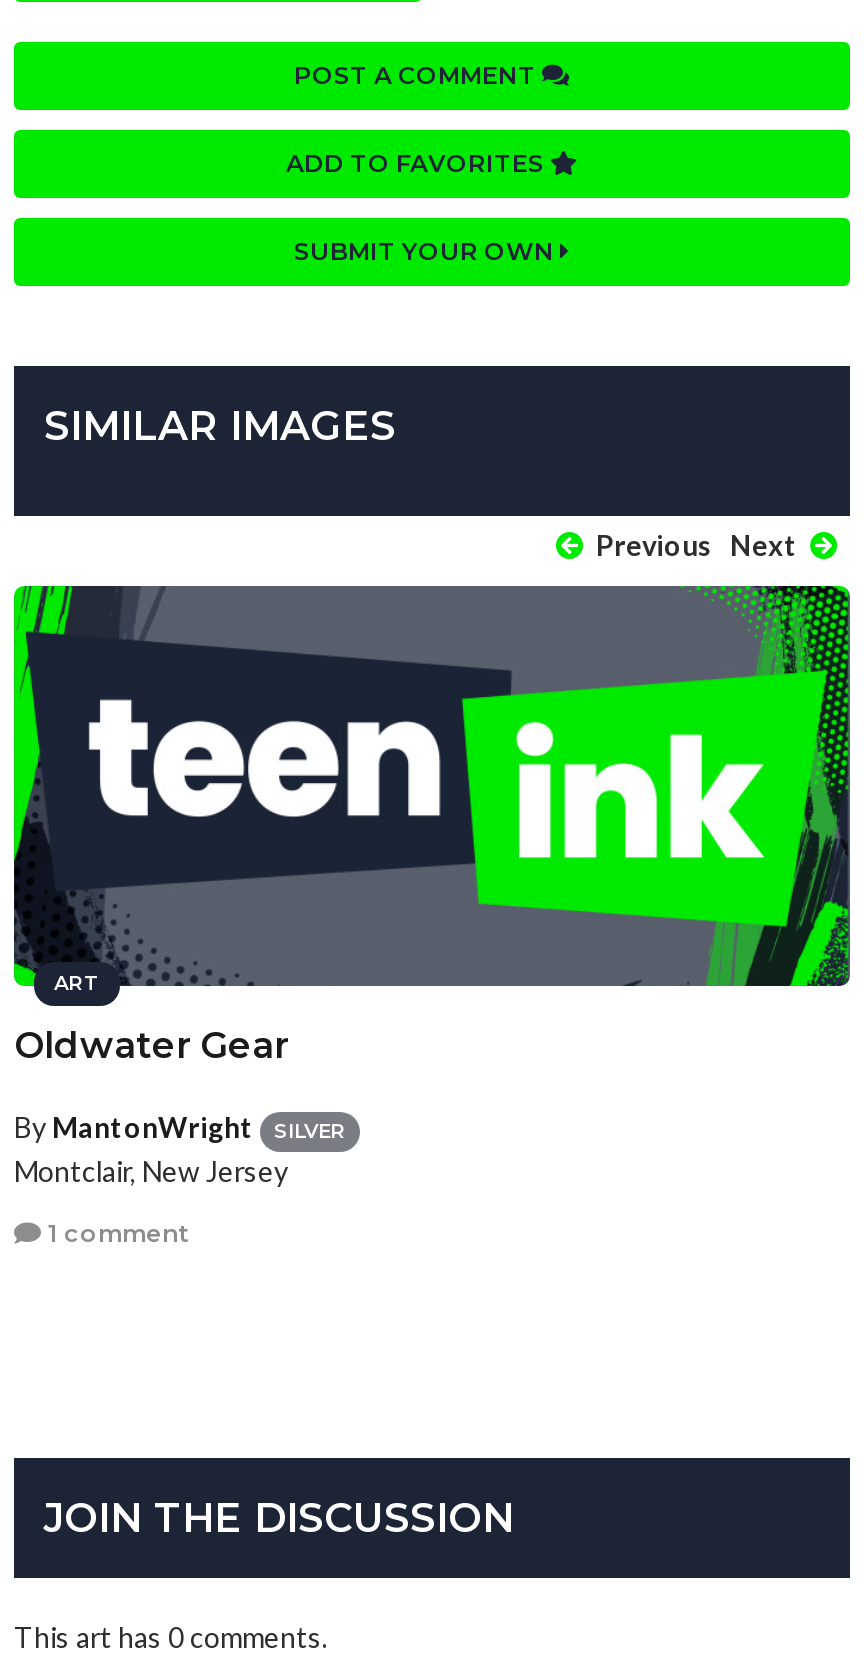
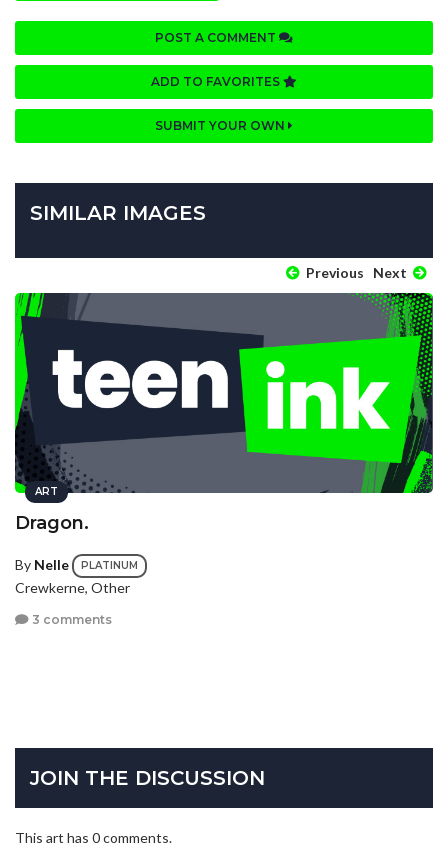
- Oldwater Gear
+ Dragon.

- By MantonWright
- SILVER
- Montclair, New Jersey
+ By Nelle
+ PLATINUM
+ Crewkerne, Other

- 1 comment
+ 3 comments
